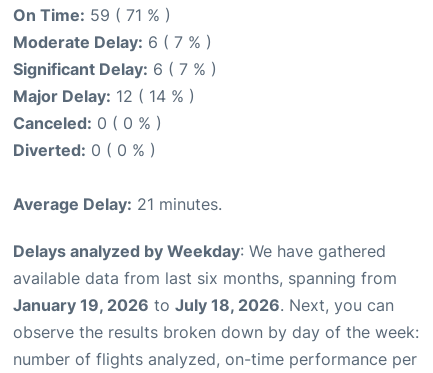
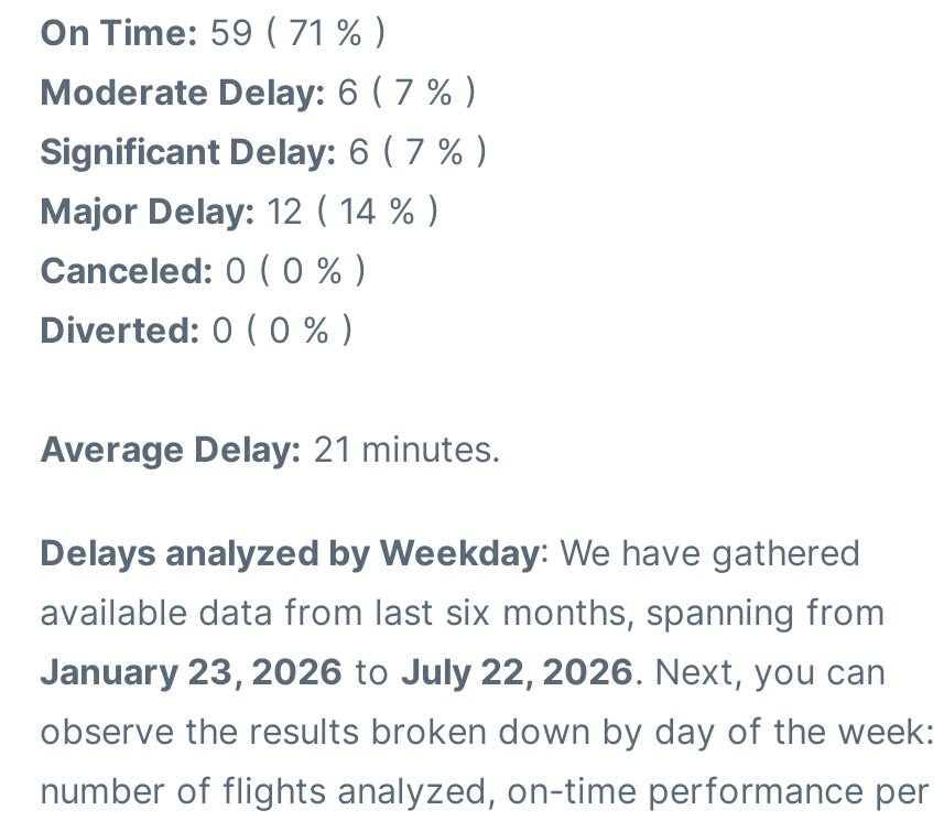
- January 19, 2026 to July 18, 2026. Next, you can
+ January 23, 2026 to July 22, 2026. Next, you can
